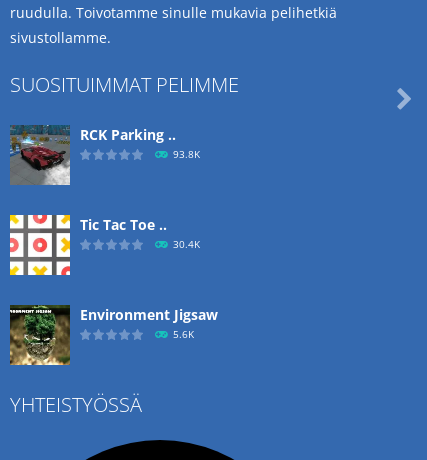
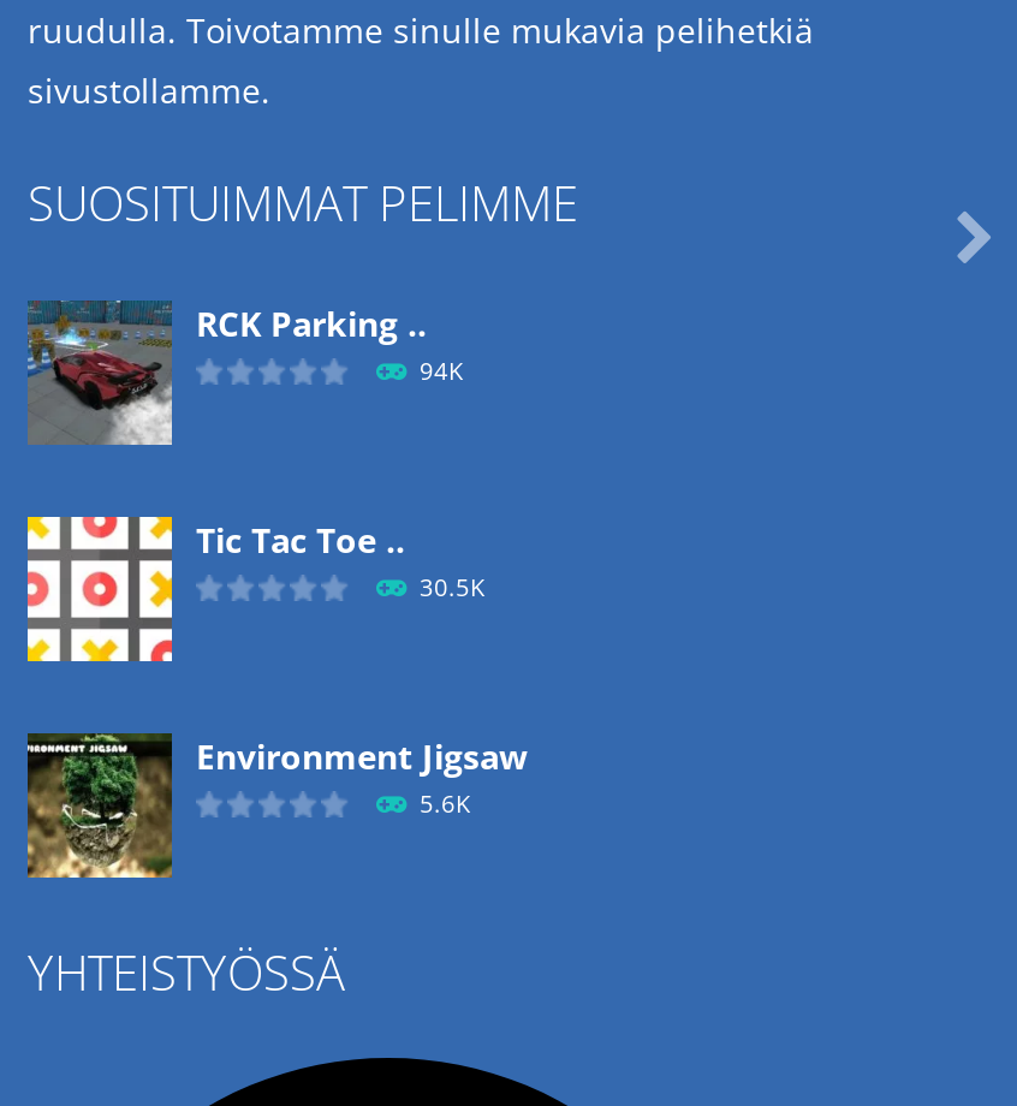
- 93.8K
+ 94K

- 30.4K
+ 30.5K
